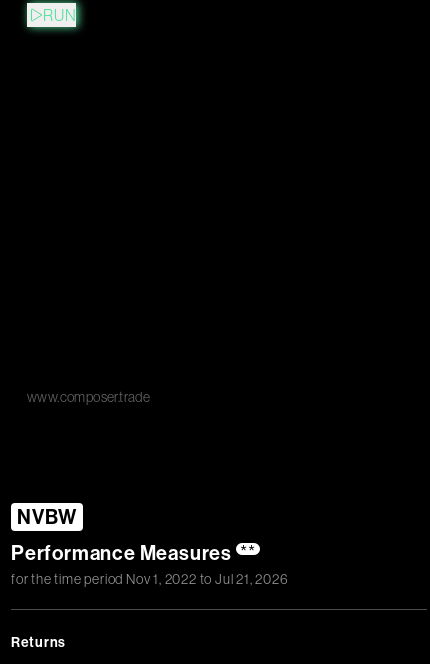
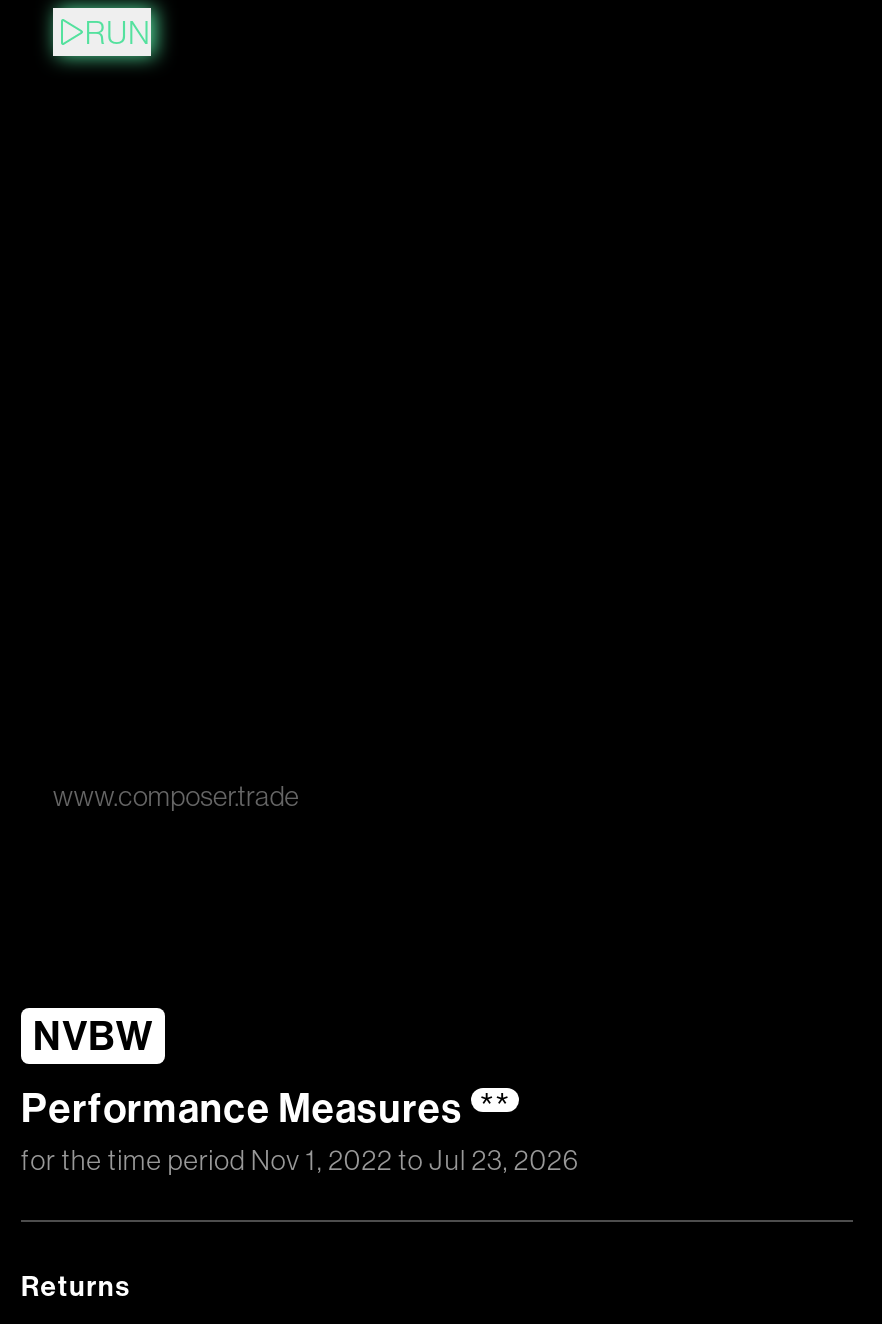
- for the time period Nov 1, 2022 to Jul 21, 2026
+ for the time period Nov 1, 2022 to Jul 23, 2026
